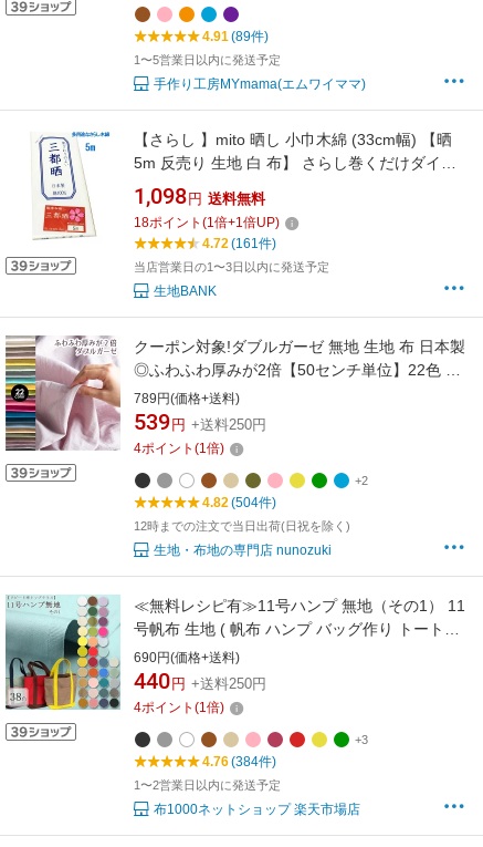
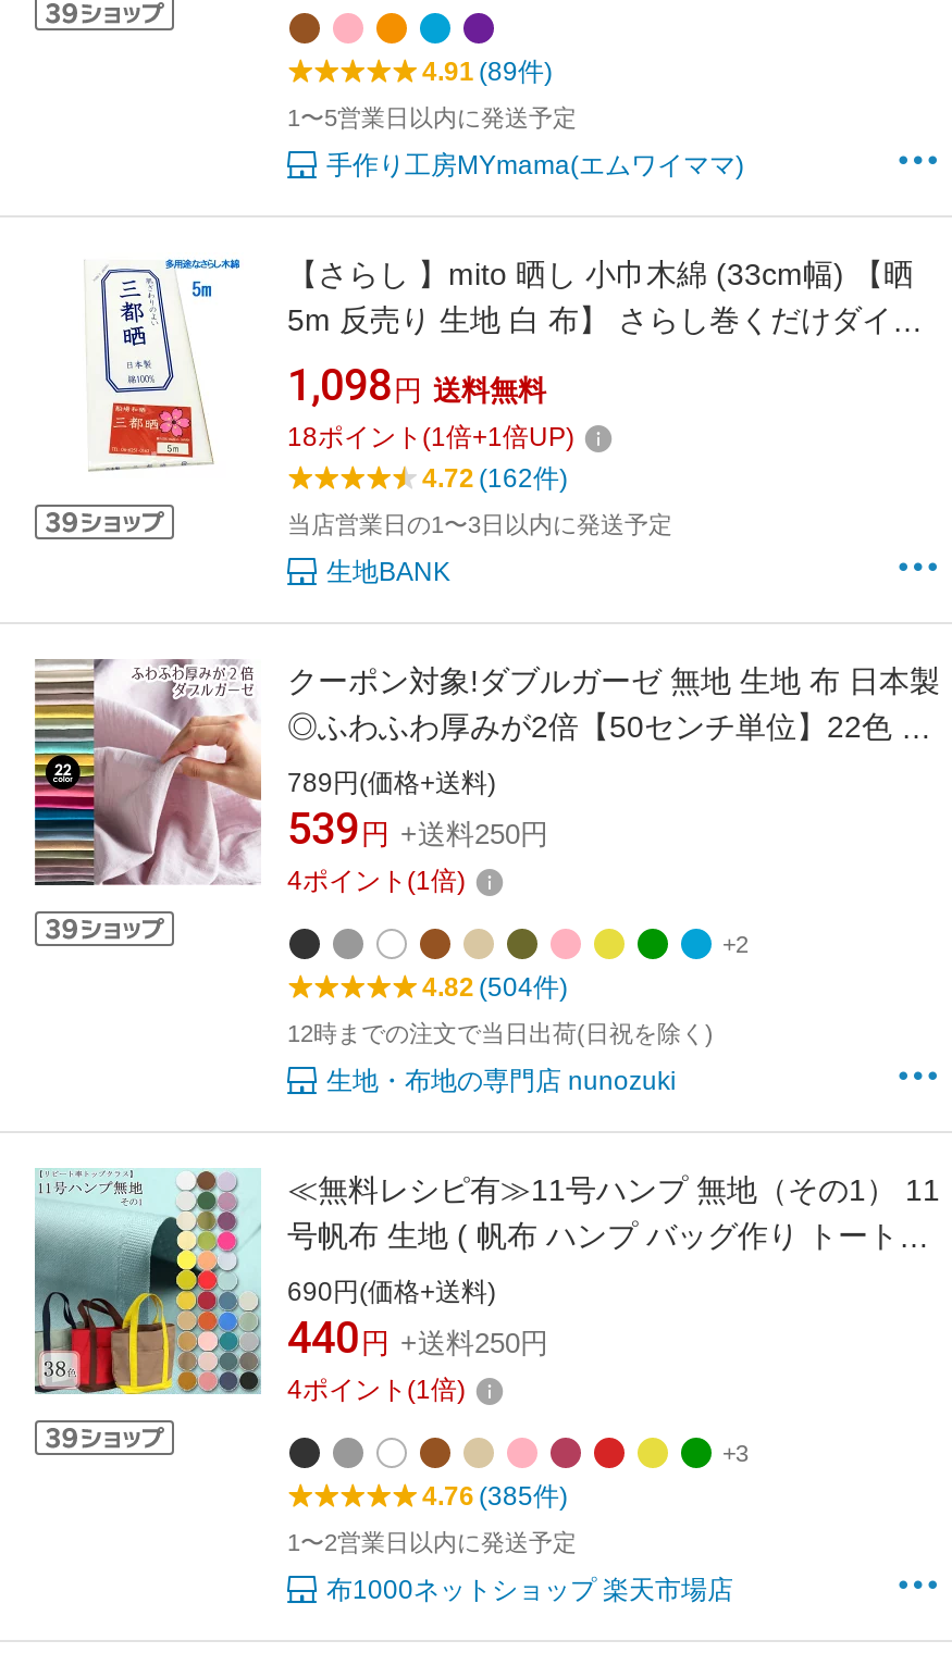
- 4.72 (161件)
+ 4.72 (162件)

- 4.76 (384件)
+ 4.76 (385件)
